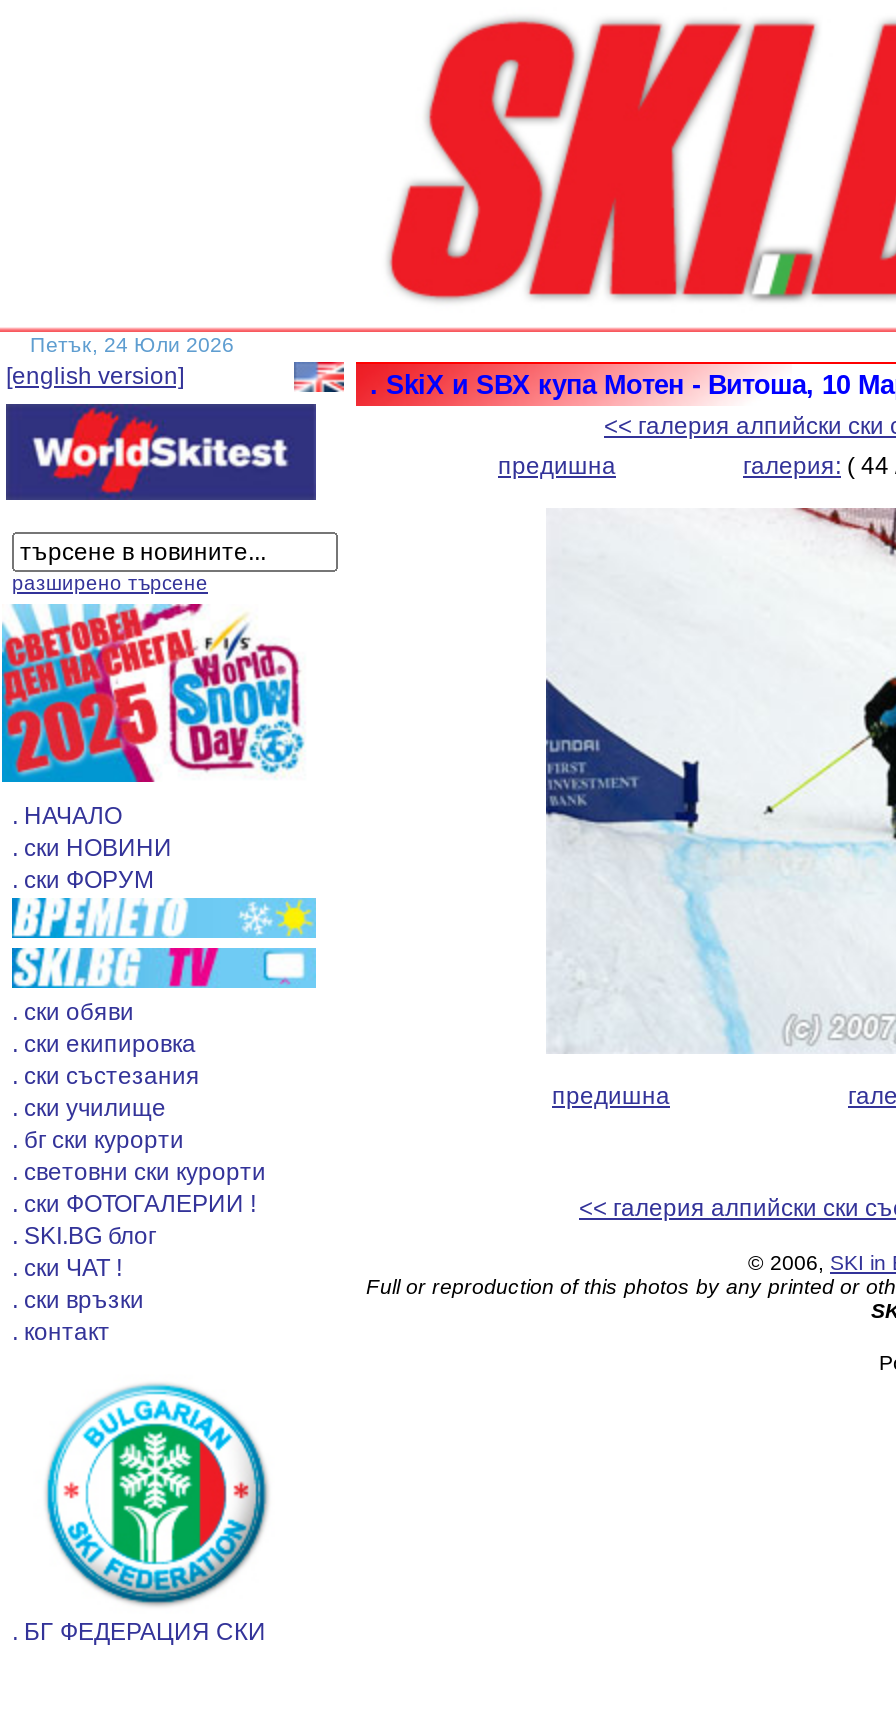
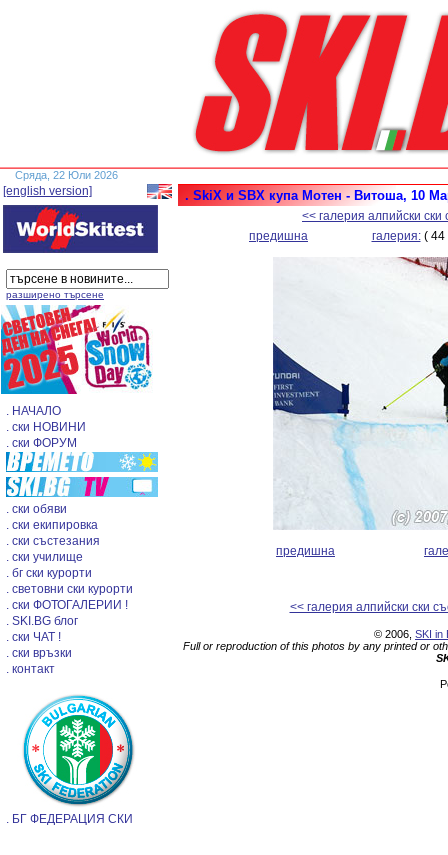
- Петък, 24 Юли 2026
+ Сряда, 22 Юли 2026
